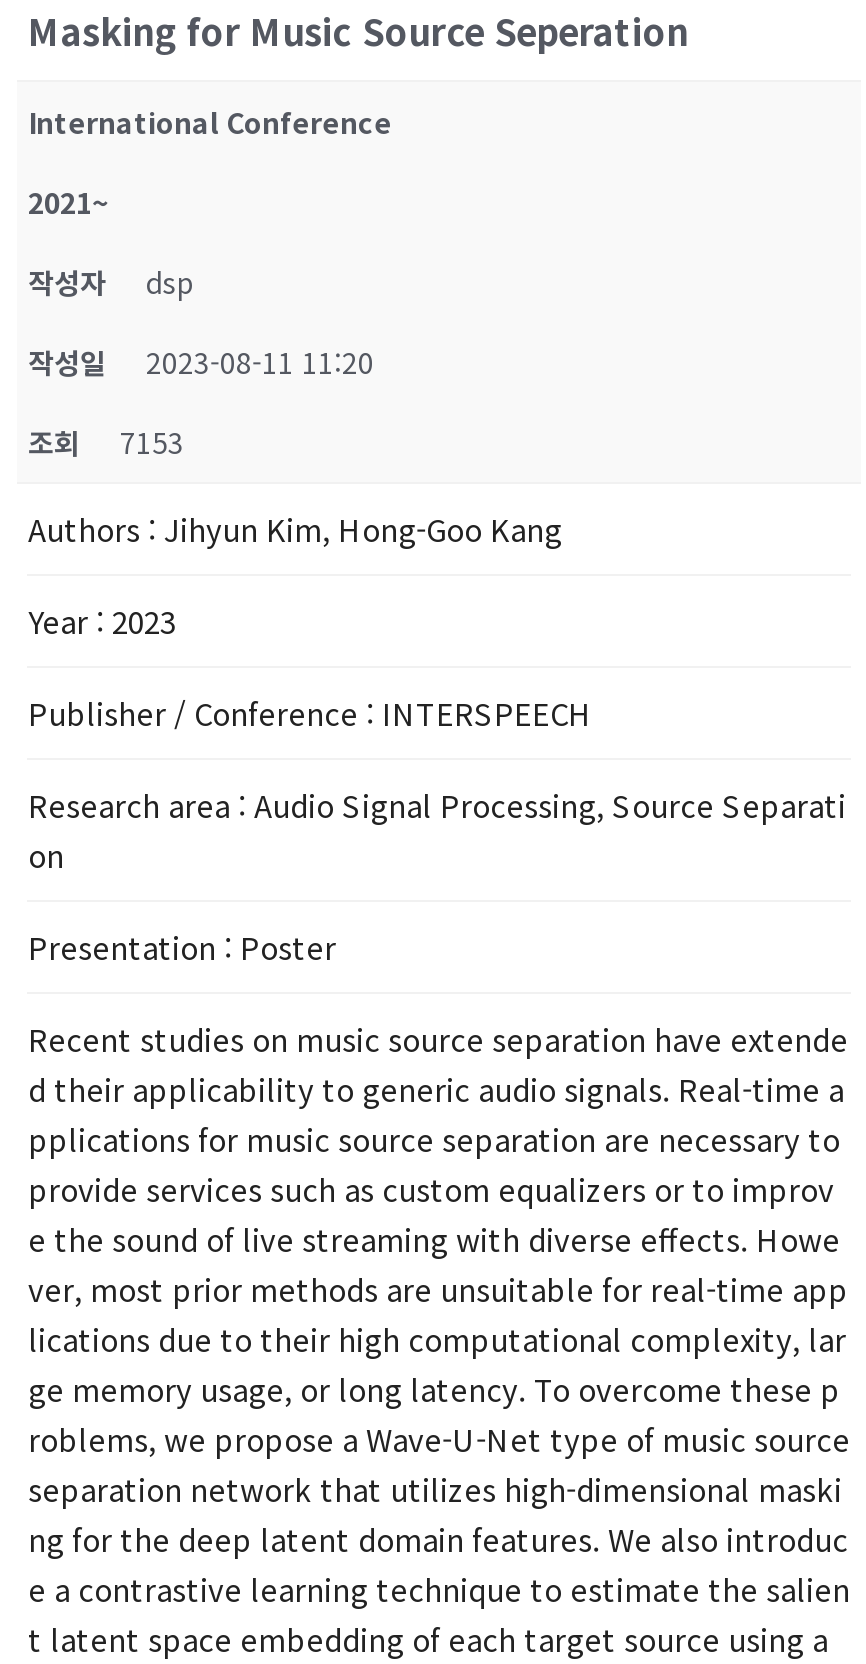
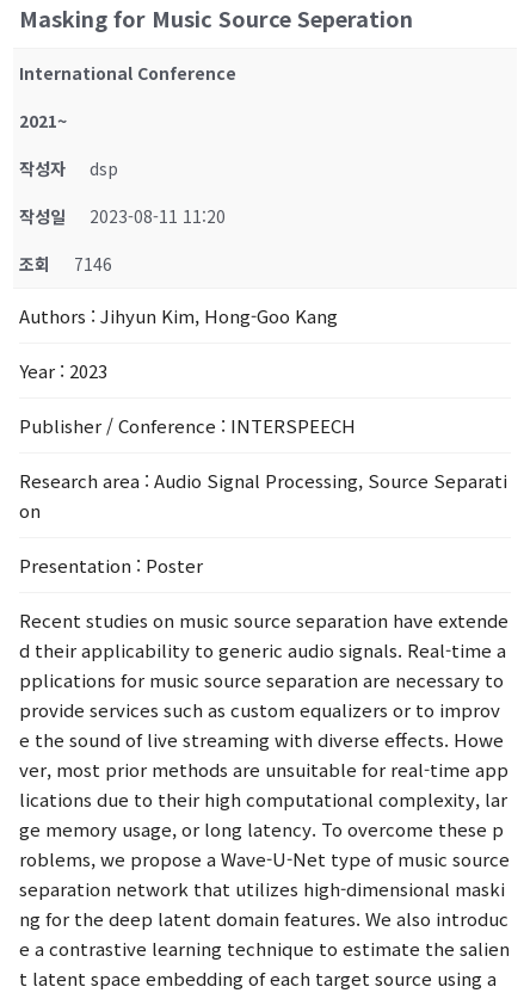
- 조회 7153
+ 조회 7146
